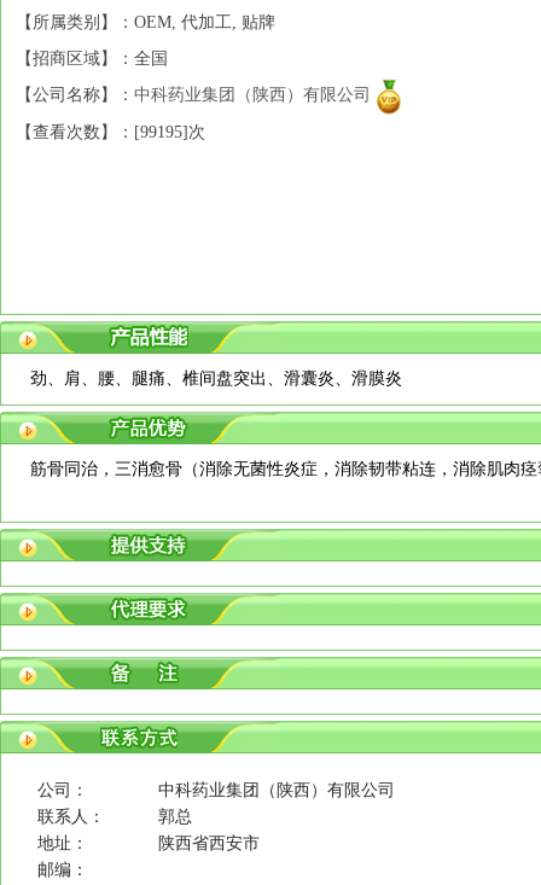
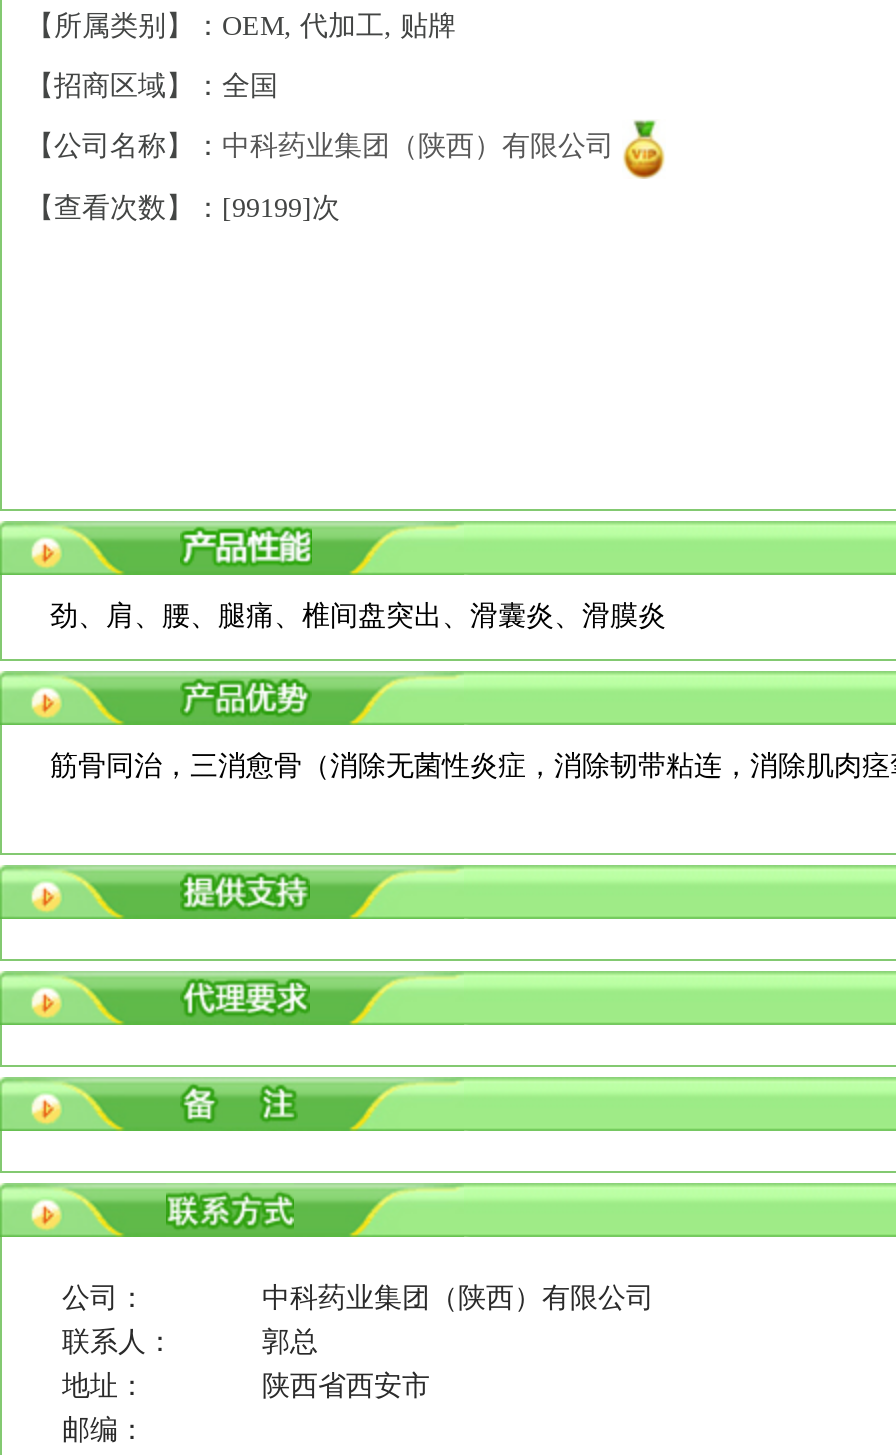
- 【查看次数】：[99195]次
+ 【查看次数】：[99199]次
